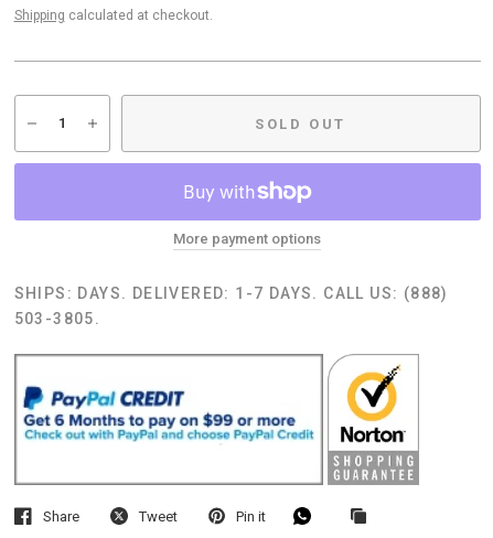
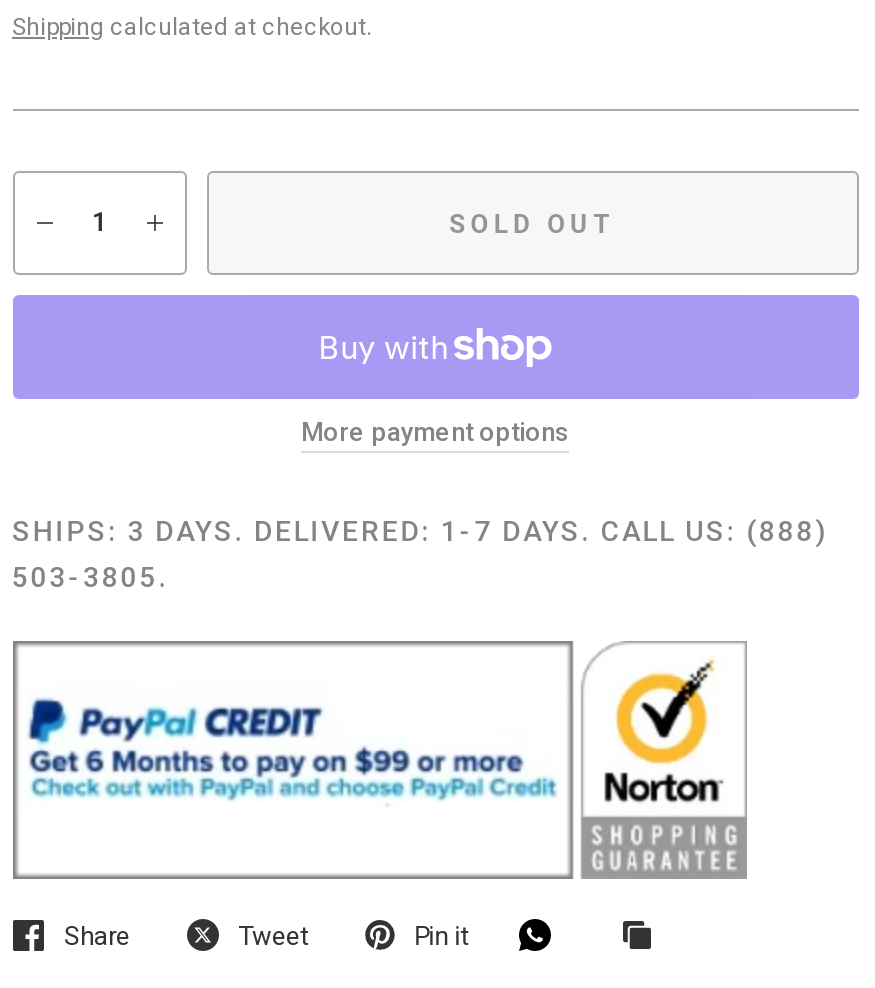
- SHIPS: DAYS. DELIVERED: 1-7 DAYS. CALL US: (888)
+ SHIPS: 3 DAYS. DELIVERED: 1-7 DAYS. CALL US: (888)
